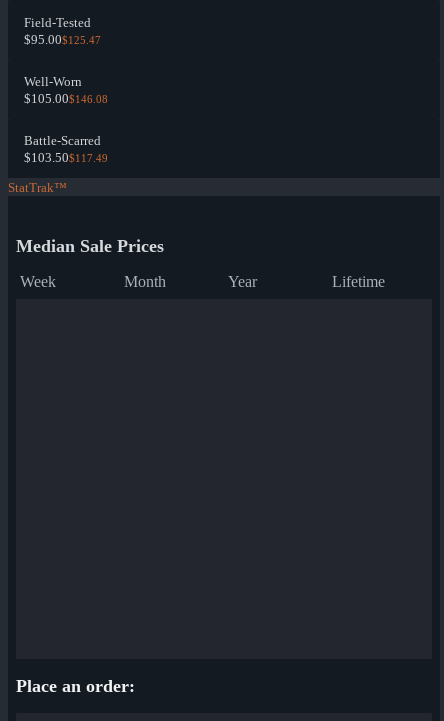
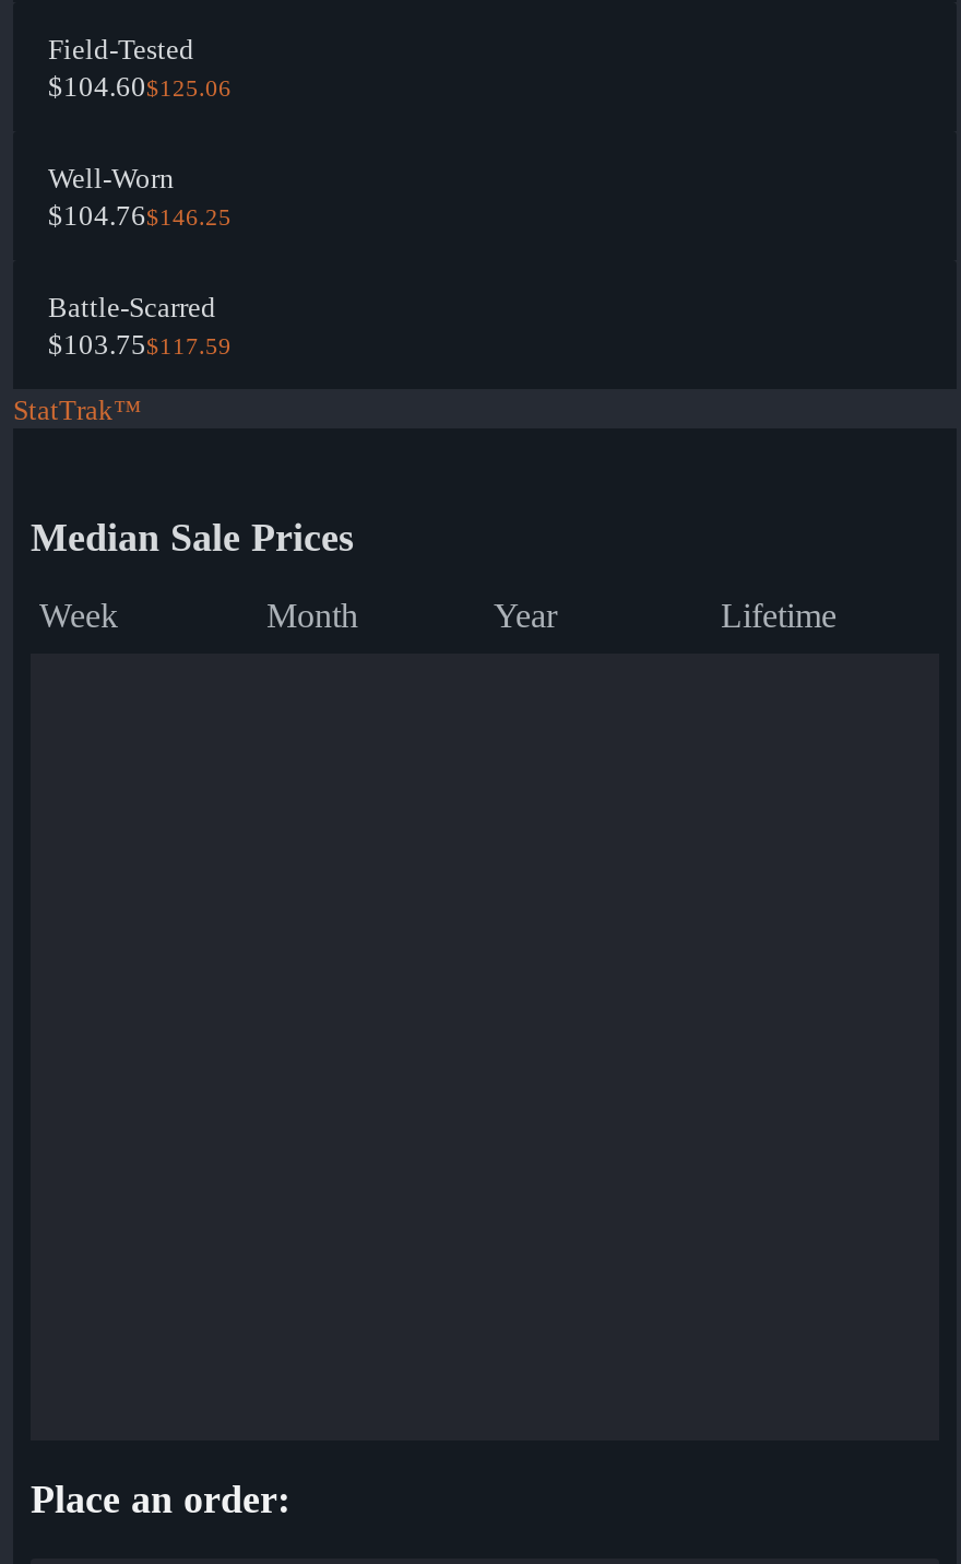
- $95.00$125.47
+ $104.60$125.06

- $105.00$146.08
+ $104.76$146.25

- $103.50$117.49
+ $103.75$117.59
